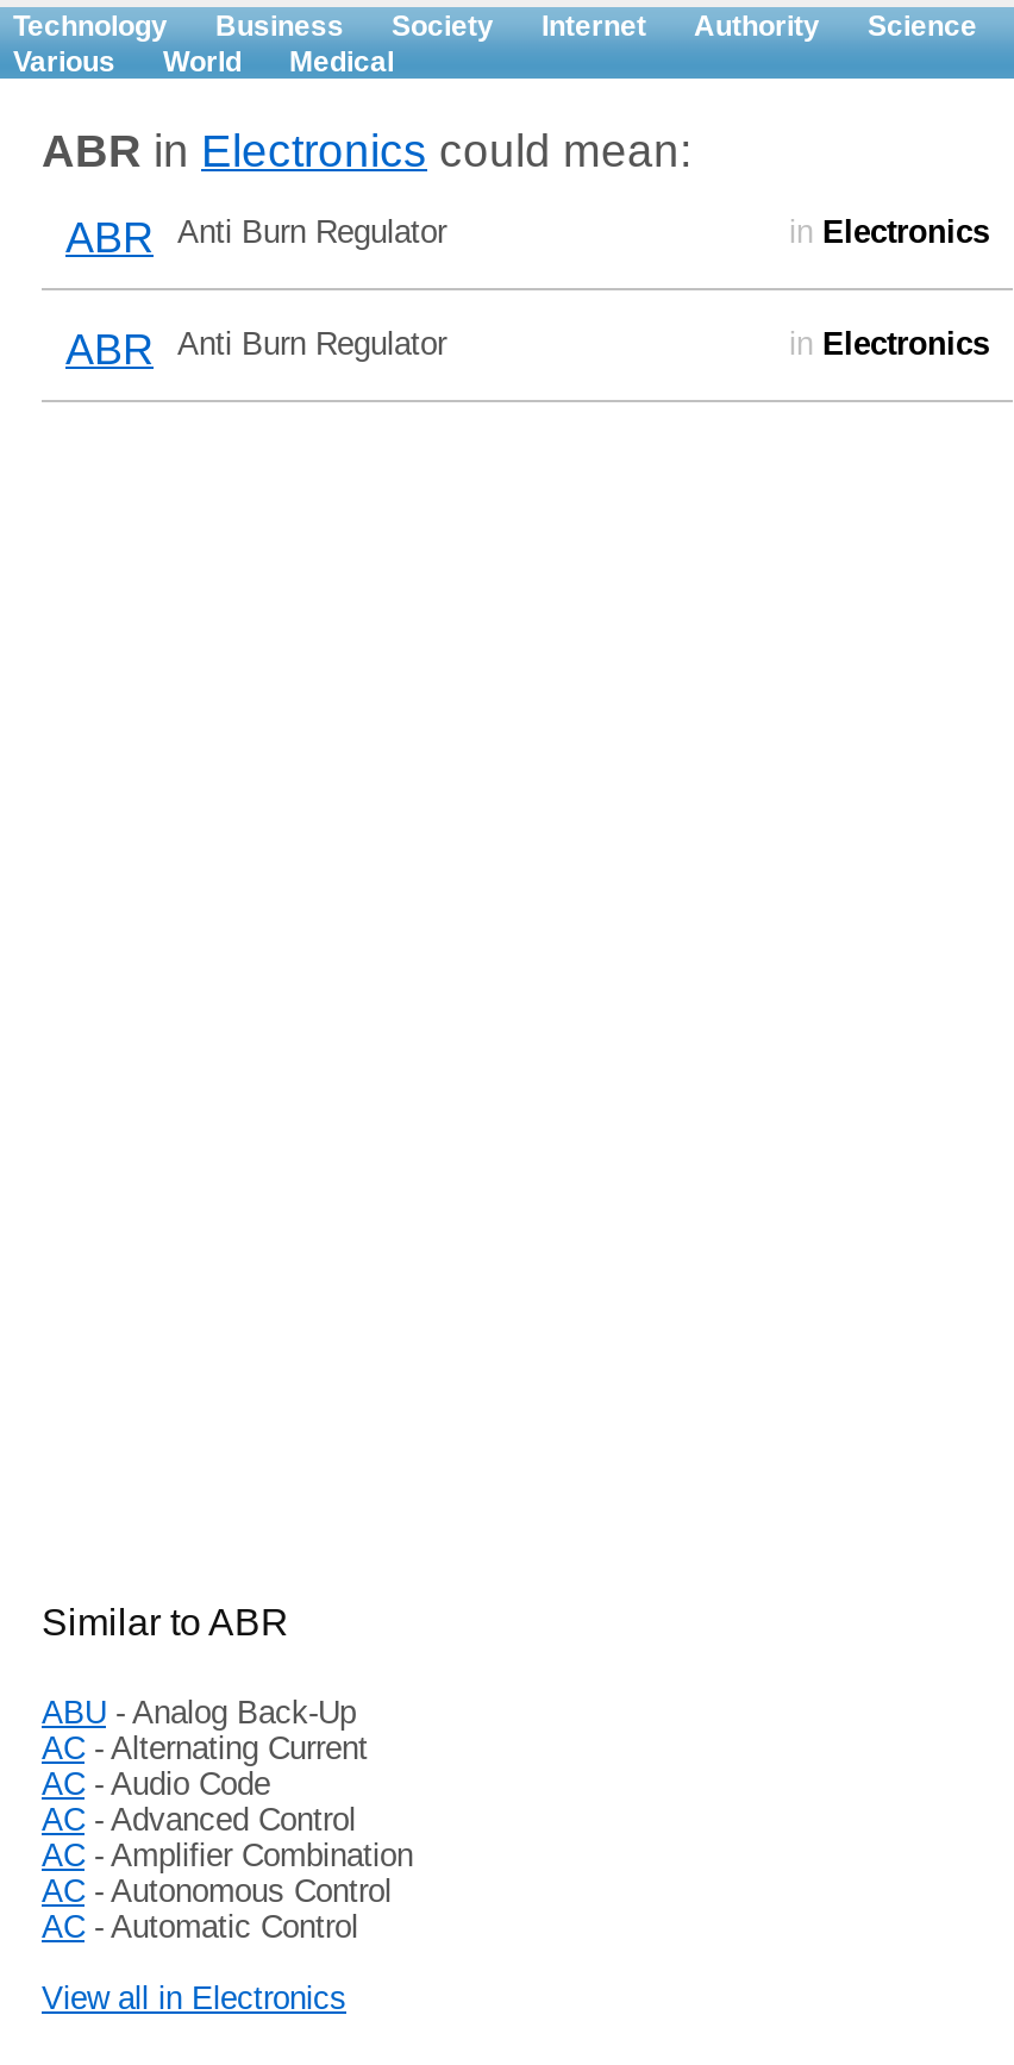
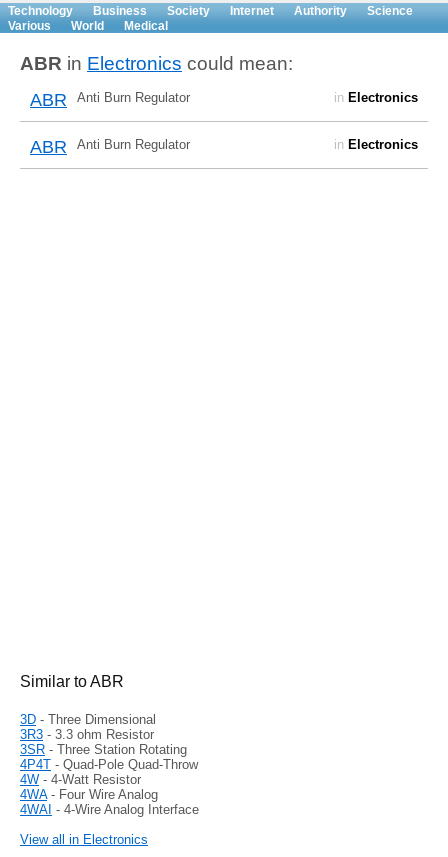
- ABU - Analog Back-Up
- AC - Alternating Current
- AC - Audio Code
- AC - Advanced Control
- AC - Amplifier Combination
- AC - Autonomous Control
- AC - Automatic Control
+ 3D - Three Dimensional
+ 3R3 - 3.3 ohm Resistor
+ 3SR - Three Station Rotating
+ 4P4T - Quad-Pole Quad-Throw
+ 4W - 4-Watt Resistor
+ 4WA - Four Wire Analog
+ 4WAI - 4-Wire Analog Interface
